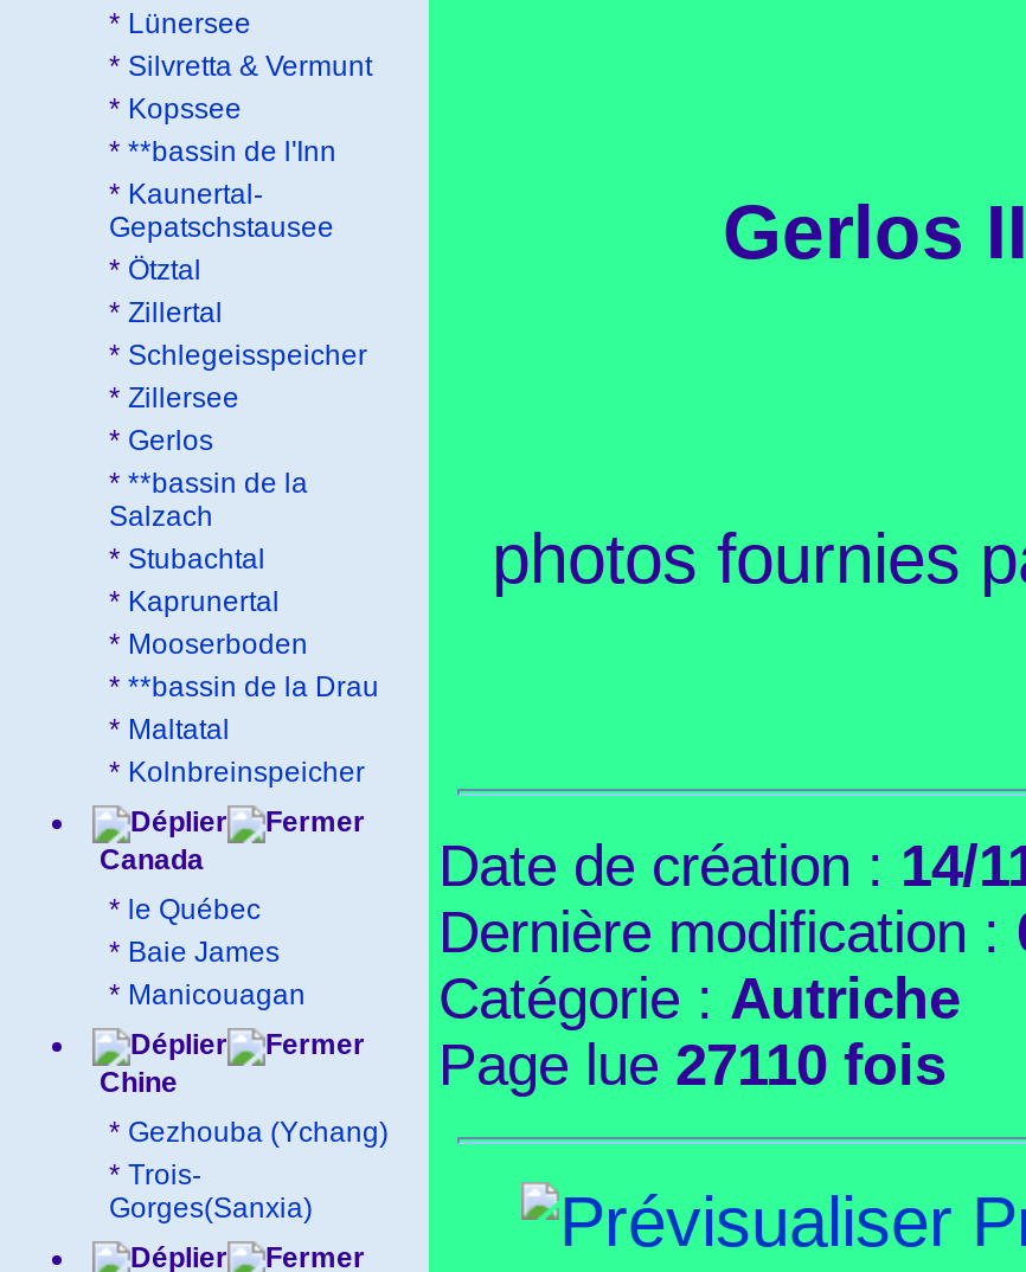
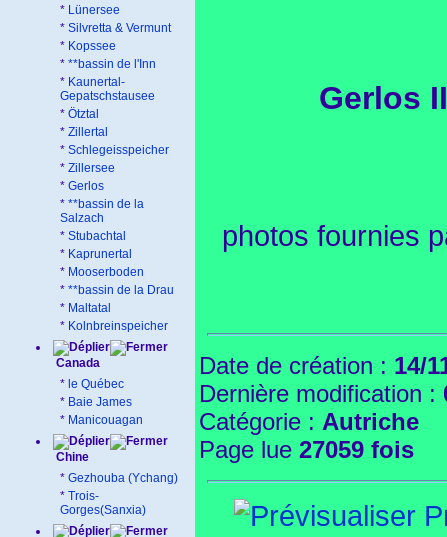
- Page lue 27110 fois
+ Page lue 27059 fois
